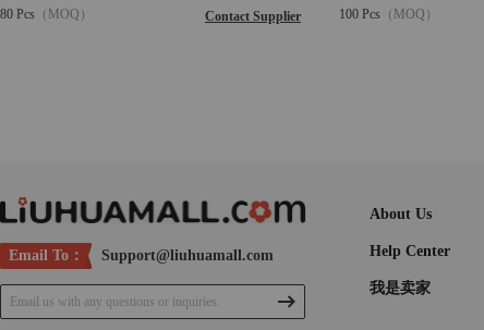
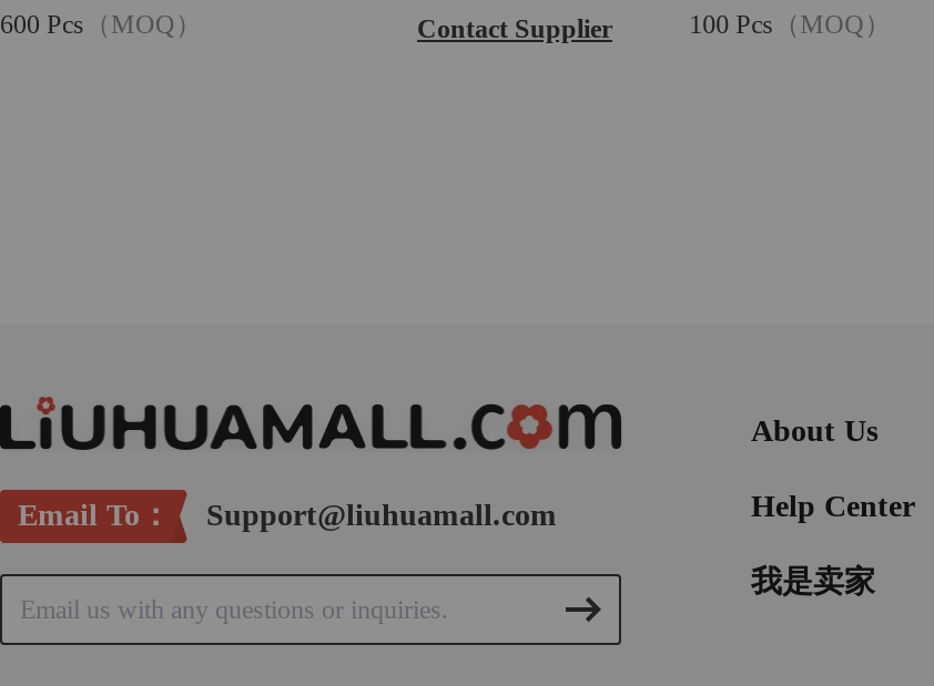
- 80 Pcs（MOQ）
+ 600 Pcs（MOQ）
